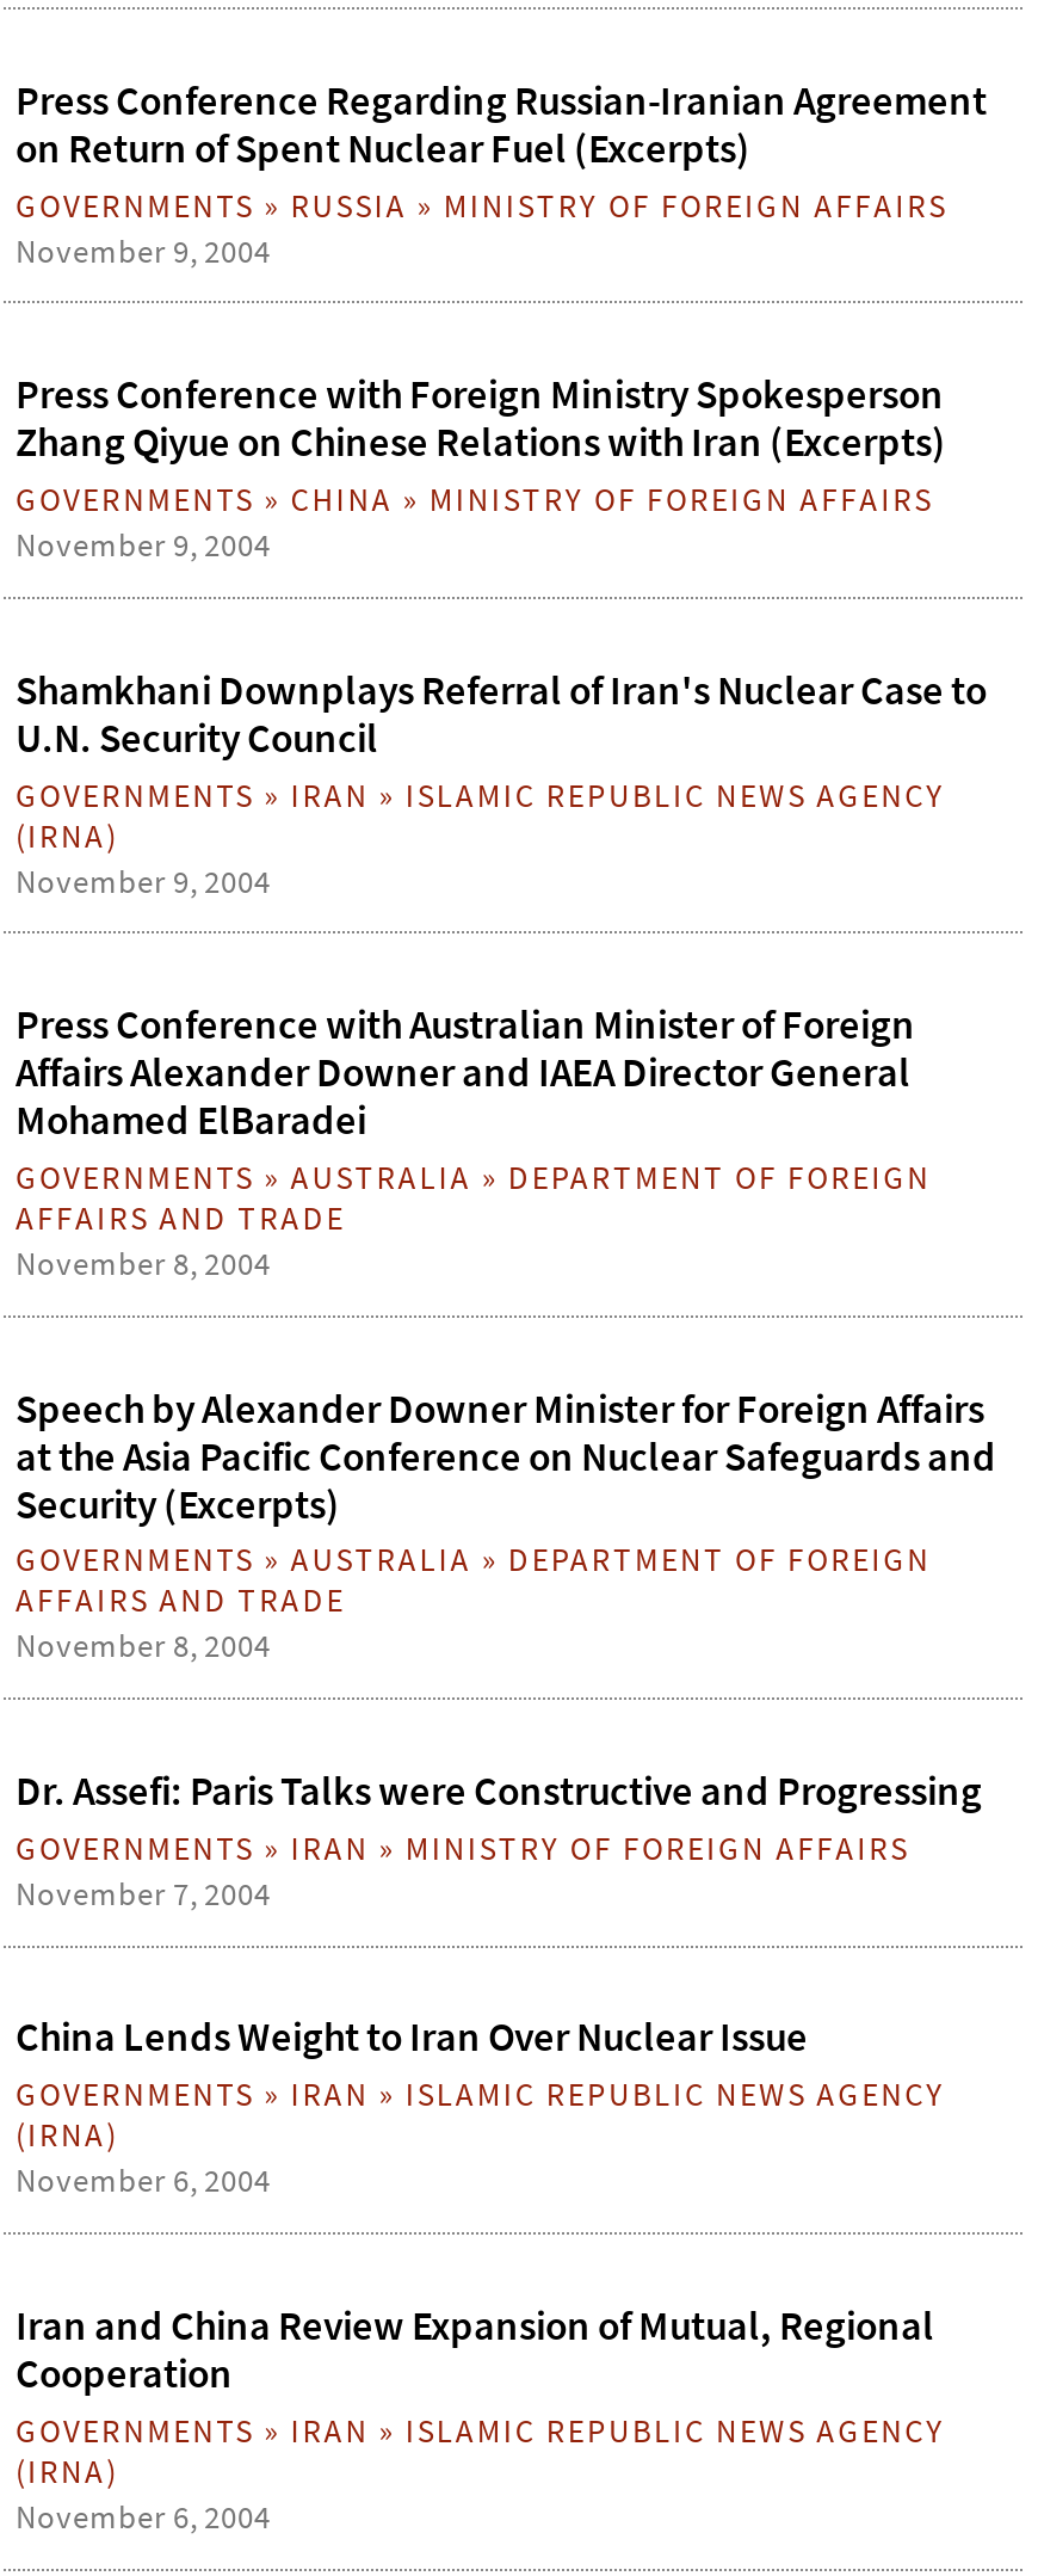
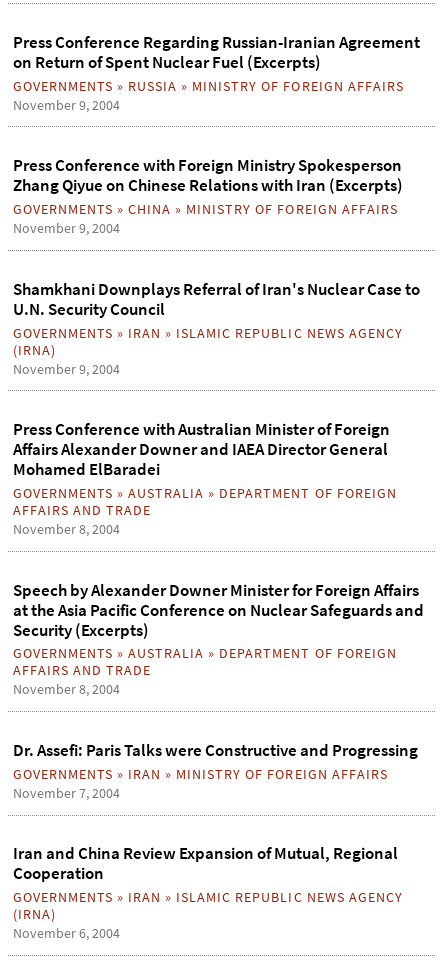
- China Lends Weight to Iran Over Nuclear Issue
- GOVERNMENTS» IRAN» ISLAMIC REPUBLIC NEWS AGENCY
- (IRNA)
- November 6, 2004
